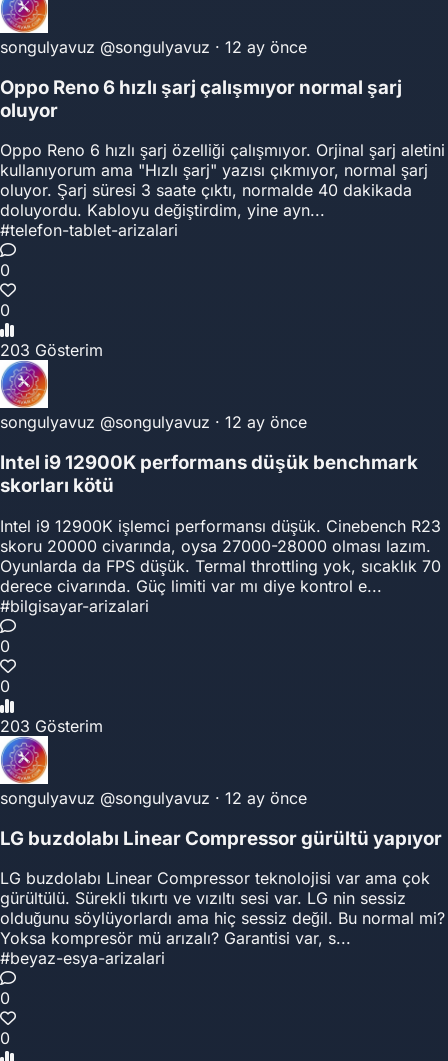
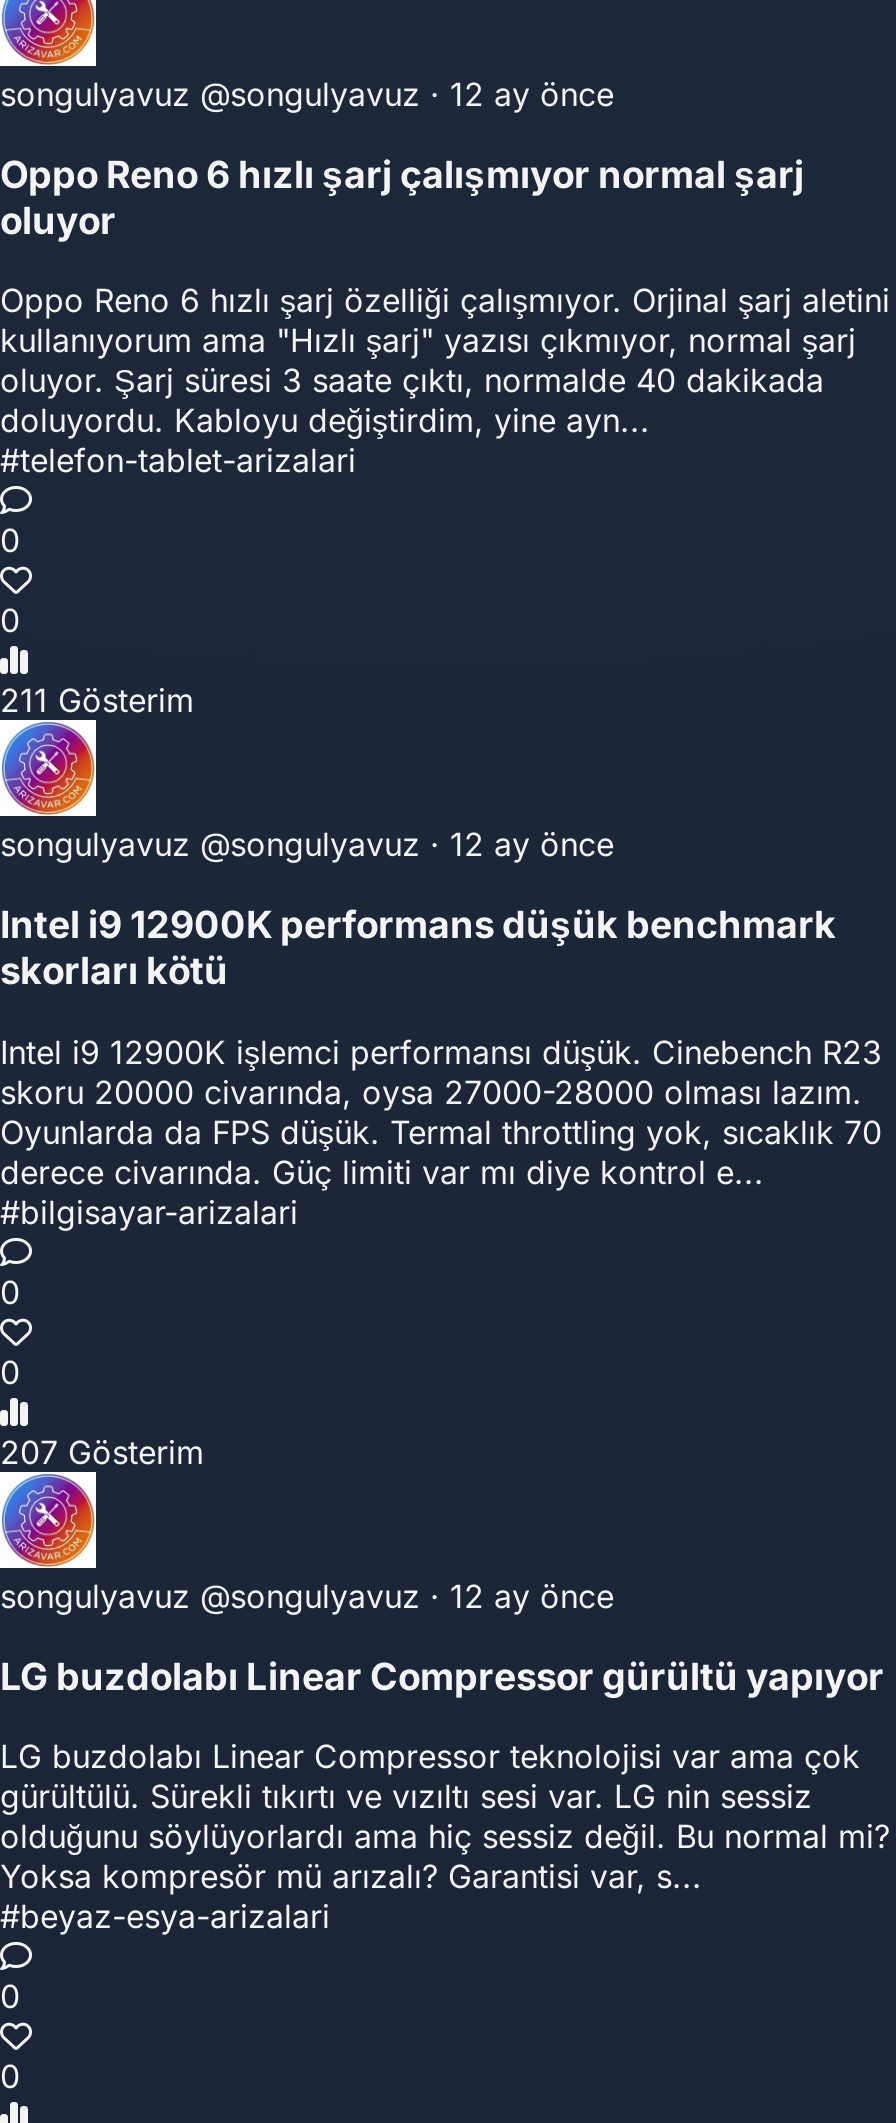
- 203 Gösterim
+ 211 Gösterim

- 203 Gösterim
+ 207 Gösterim
